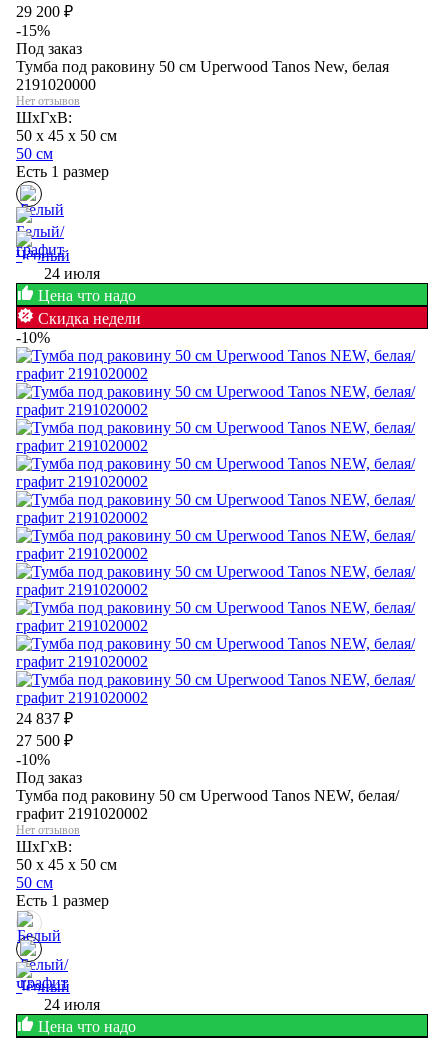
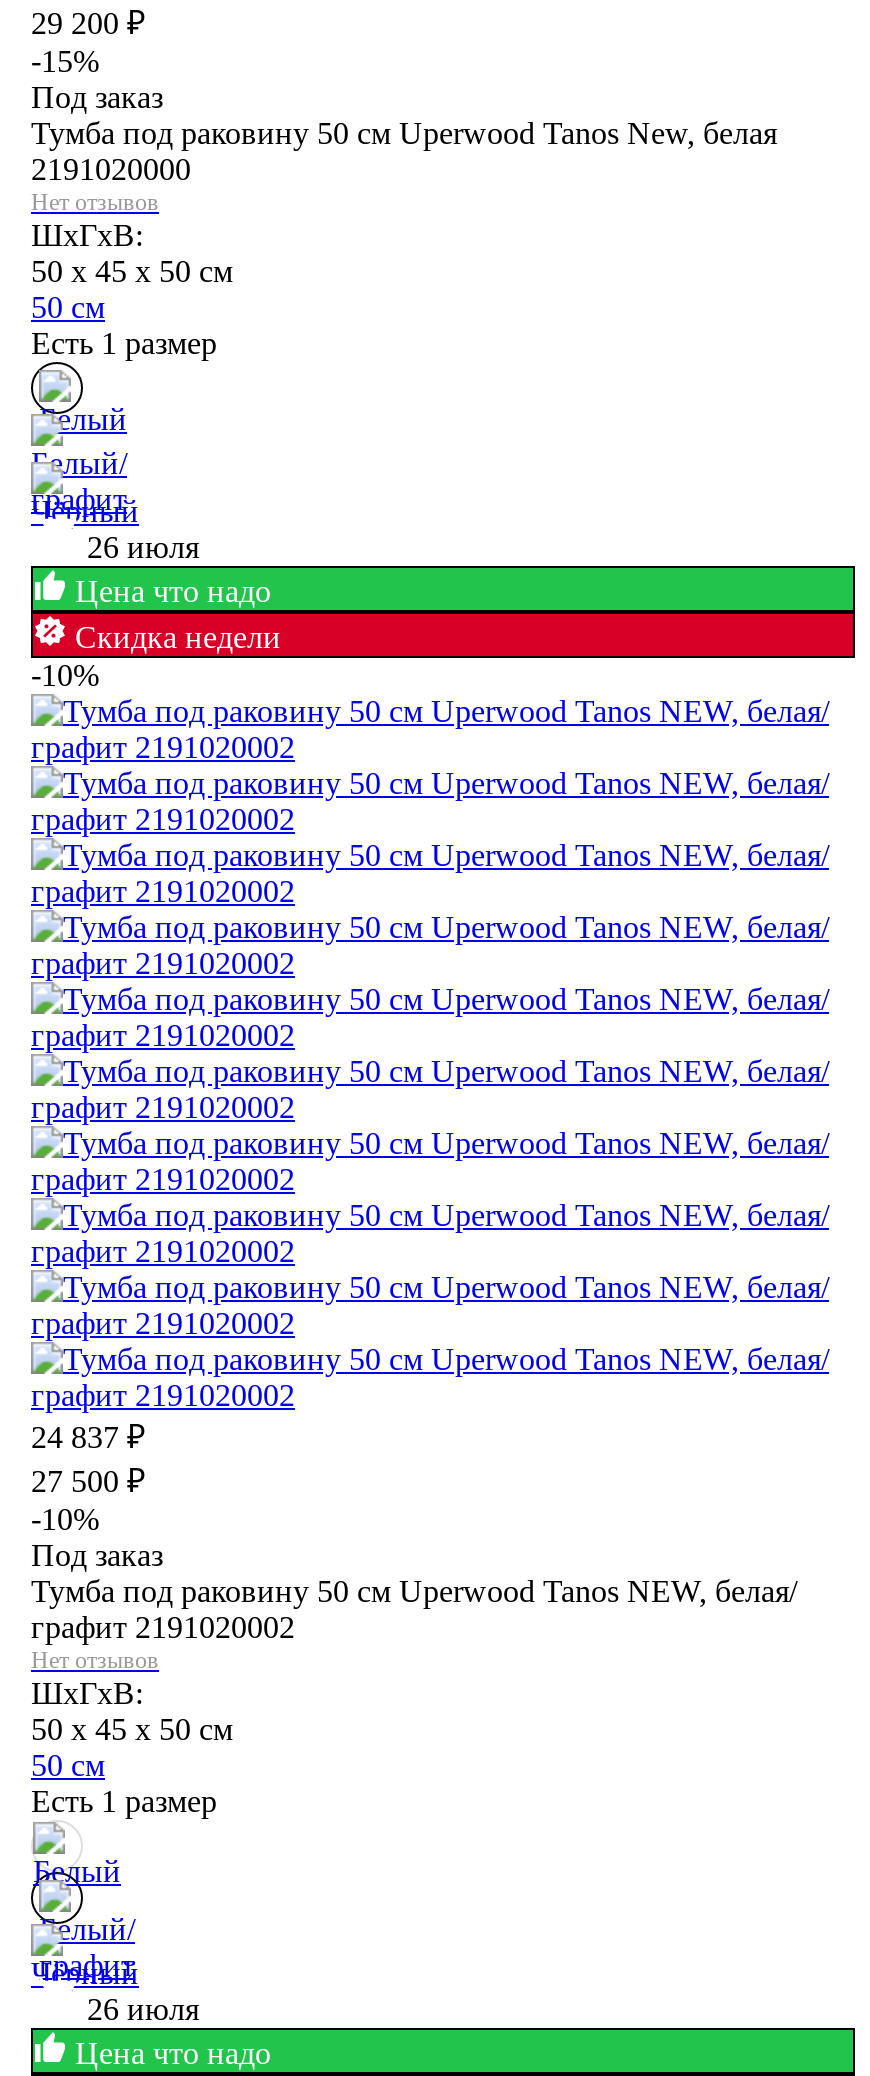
- 24 июля
+ 26 июля

- 24 июля
+ 26 июля
